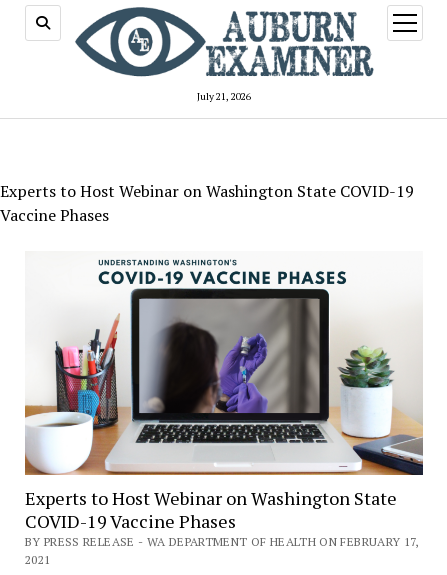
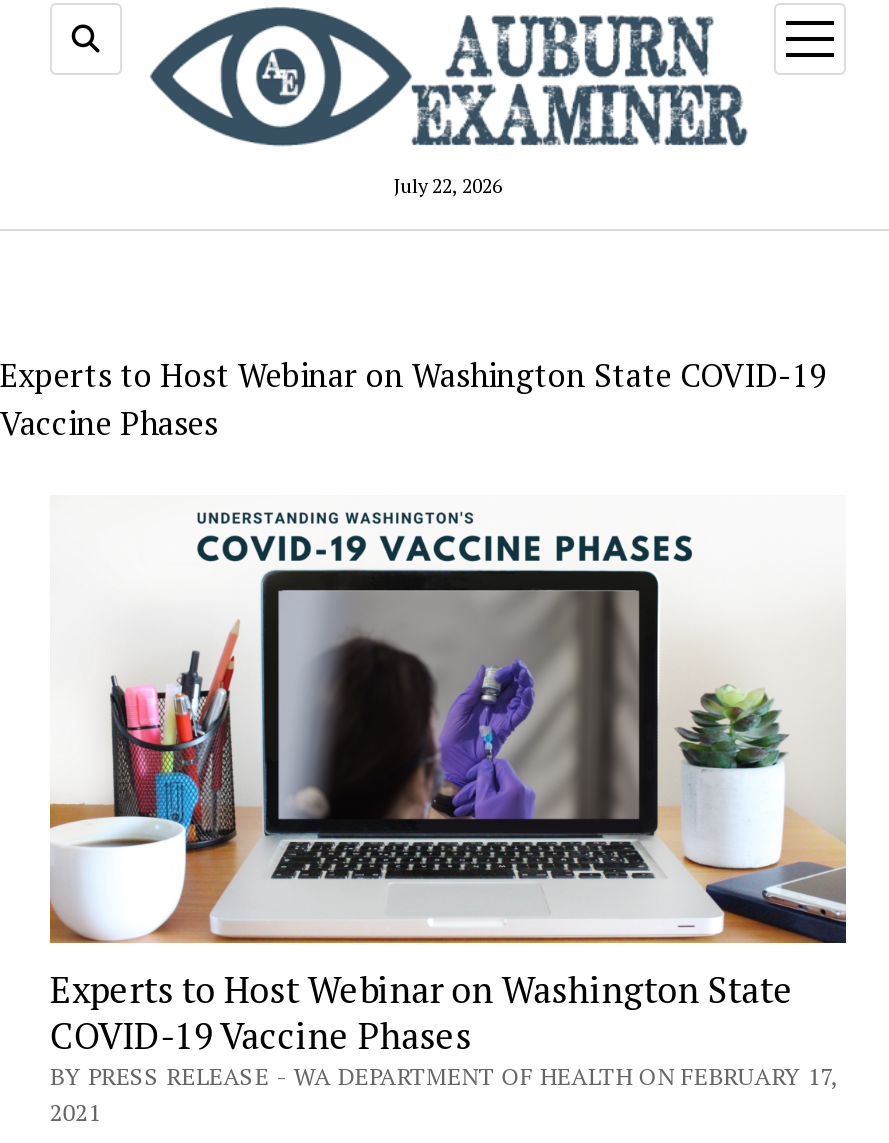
- July 21, 2026
+ July 22, 2026
